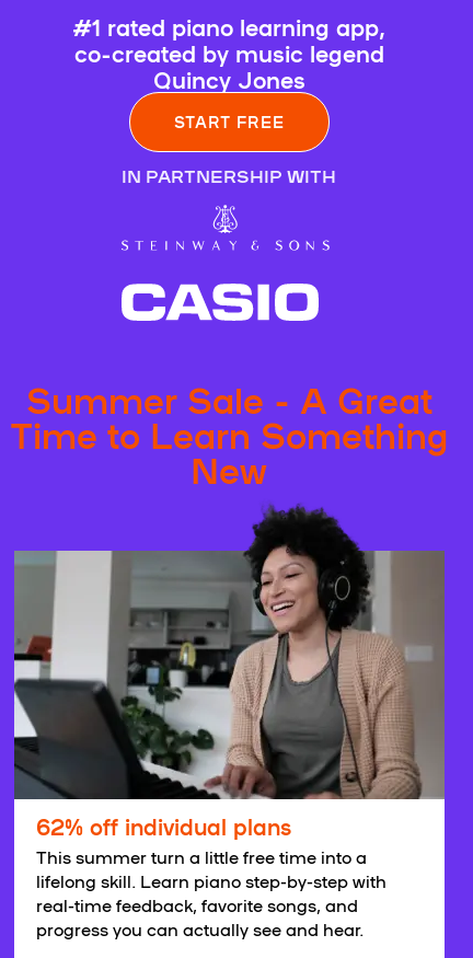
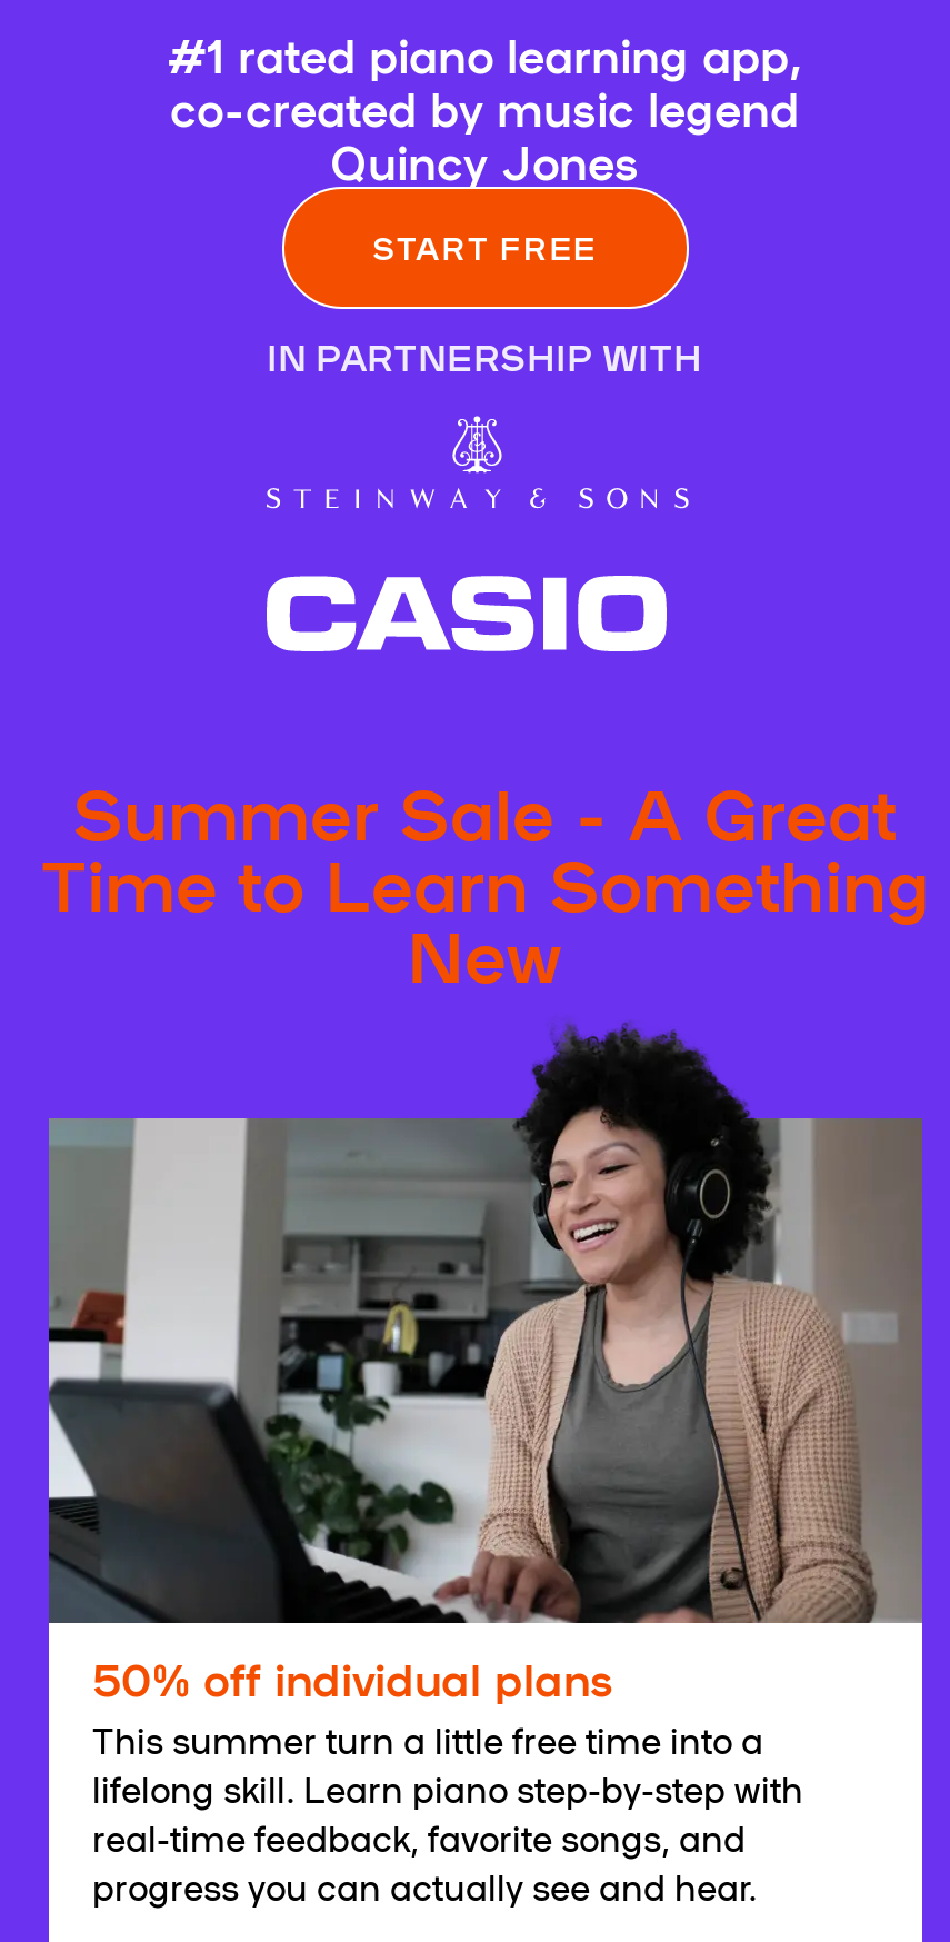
- 62% off individual plans
+ 50% off individual plans
